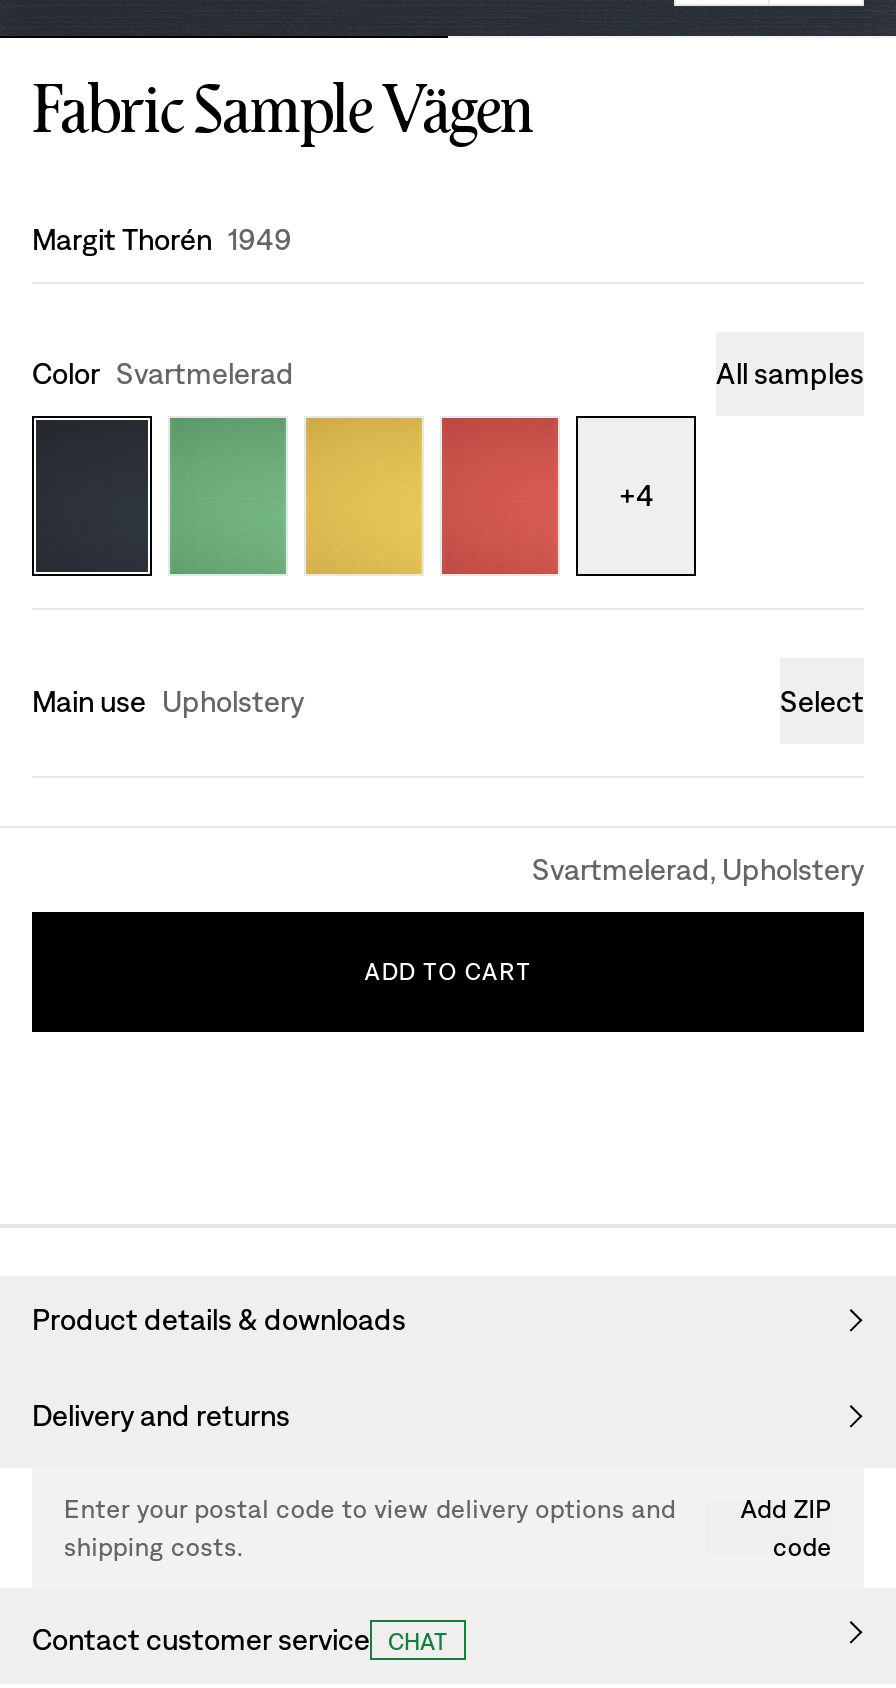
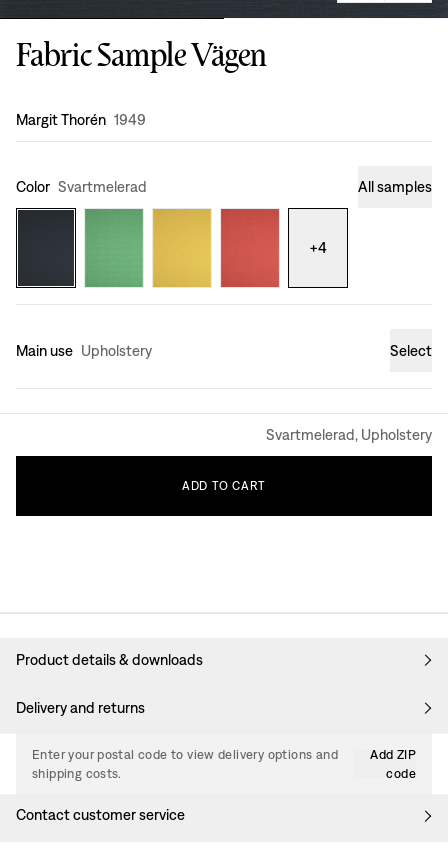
- CHAT
